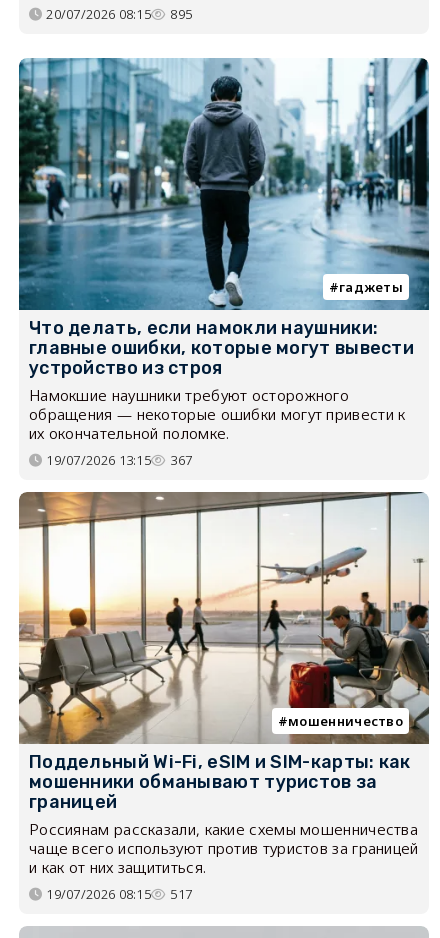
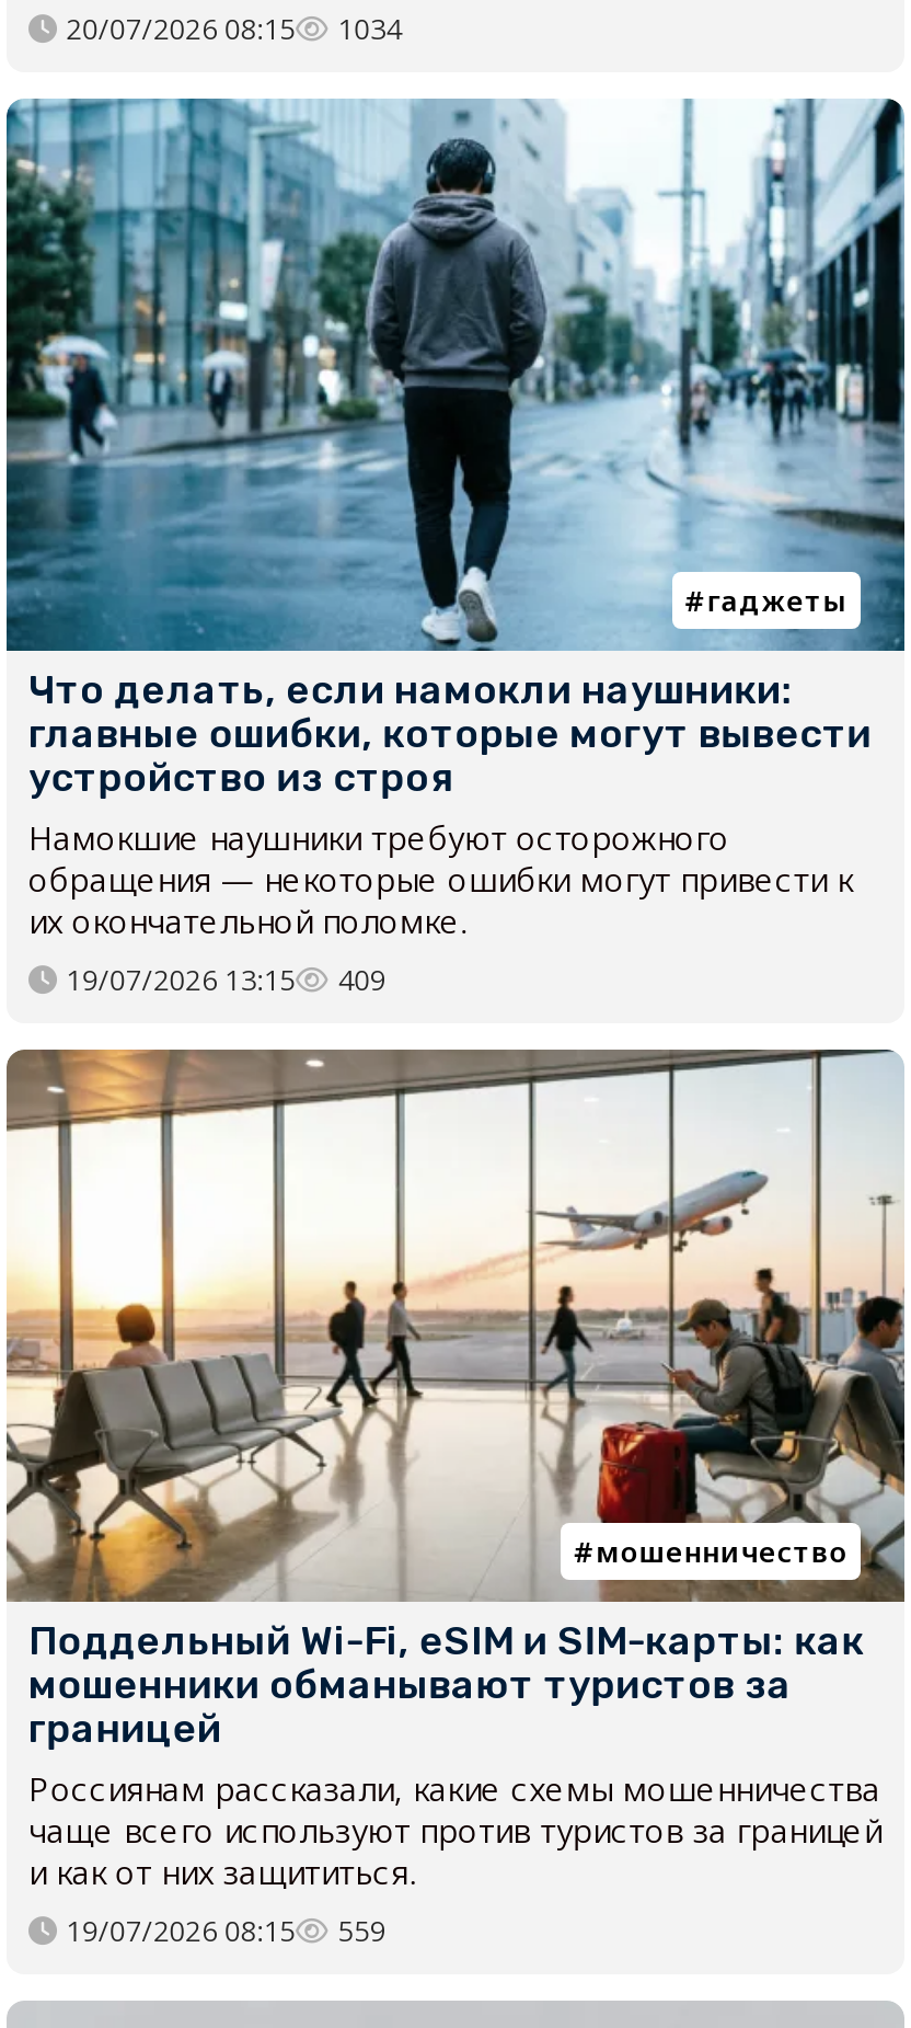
- 20/07/2026 08:15 895
+ 20/07/2026 08:15 1034

- 19/07/2026 13:15 367
+ 19/07/2026 13:15 409

- 19/07/2026 08:15 517
+ 19/07/2026 08:15 559
